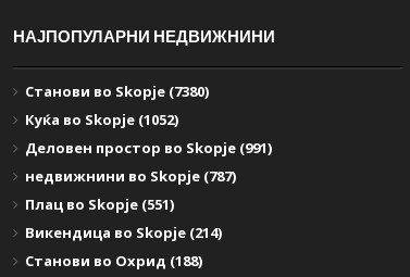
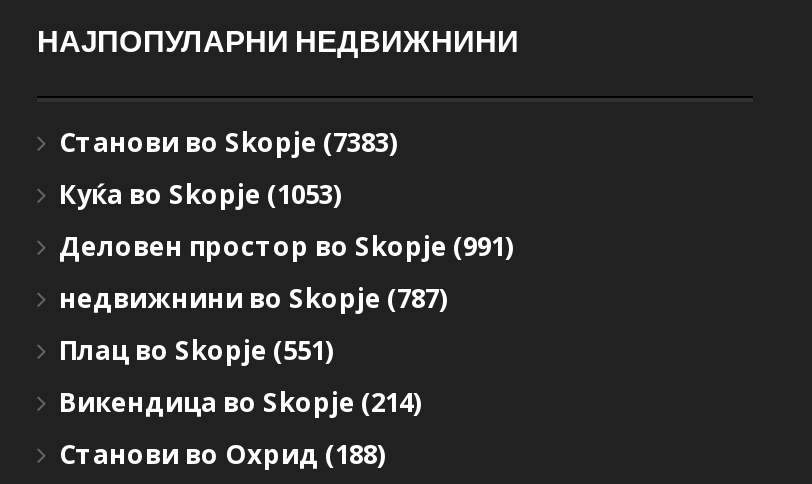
- Станови во Skopje (7380)
+ Станови во Skopje (7383)

- Куќа во Skopje (1052)
+ Куќа во Skopje (1053)
